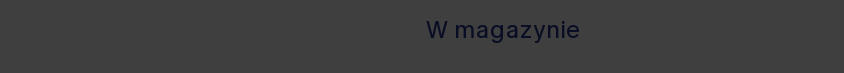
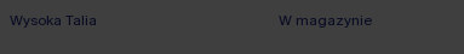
+ Wysoka Talia
